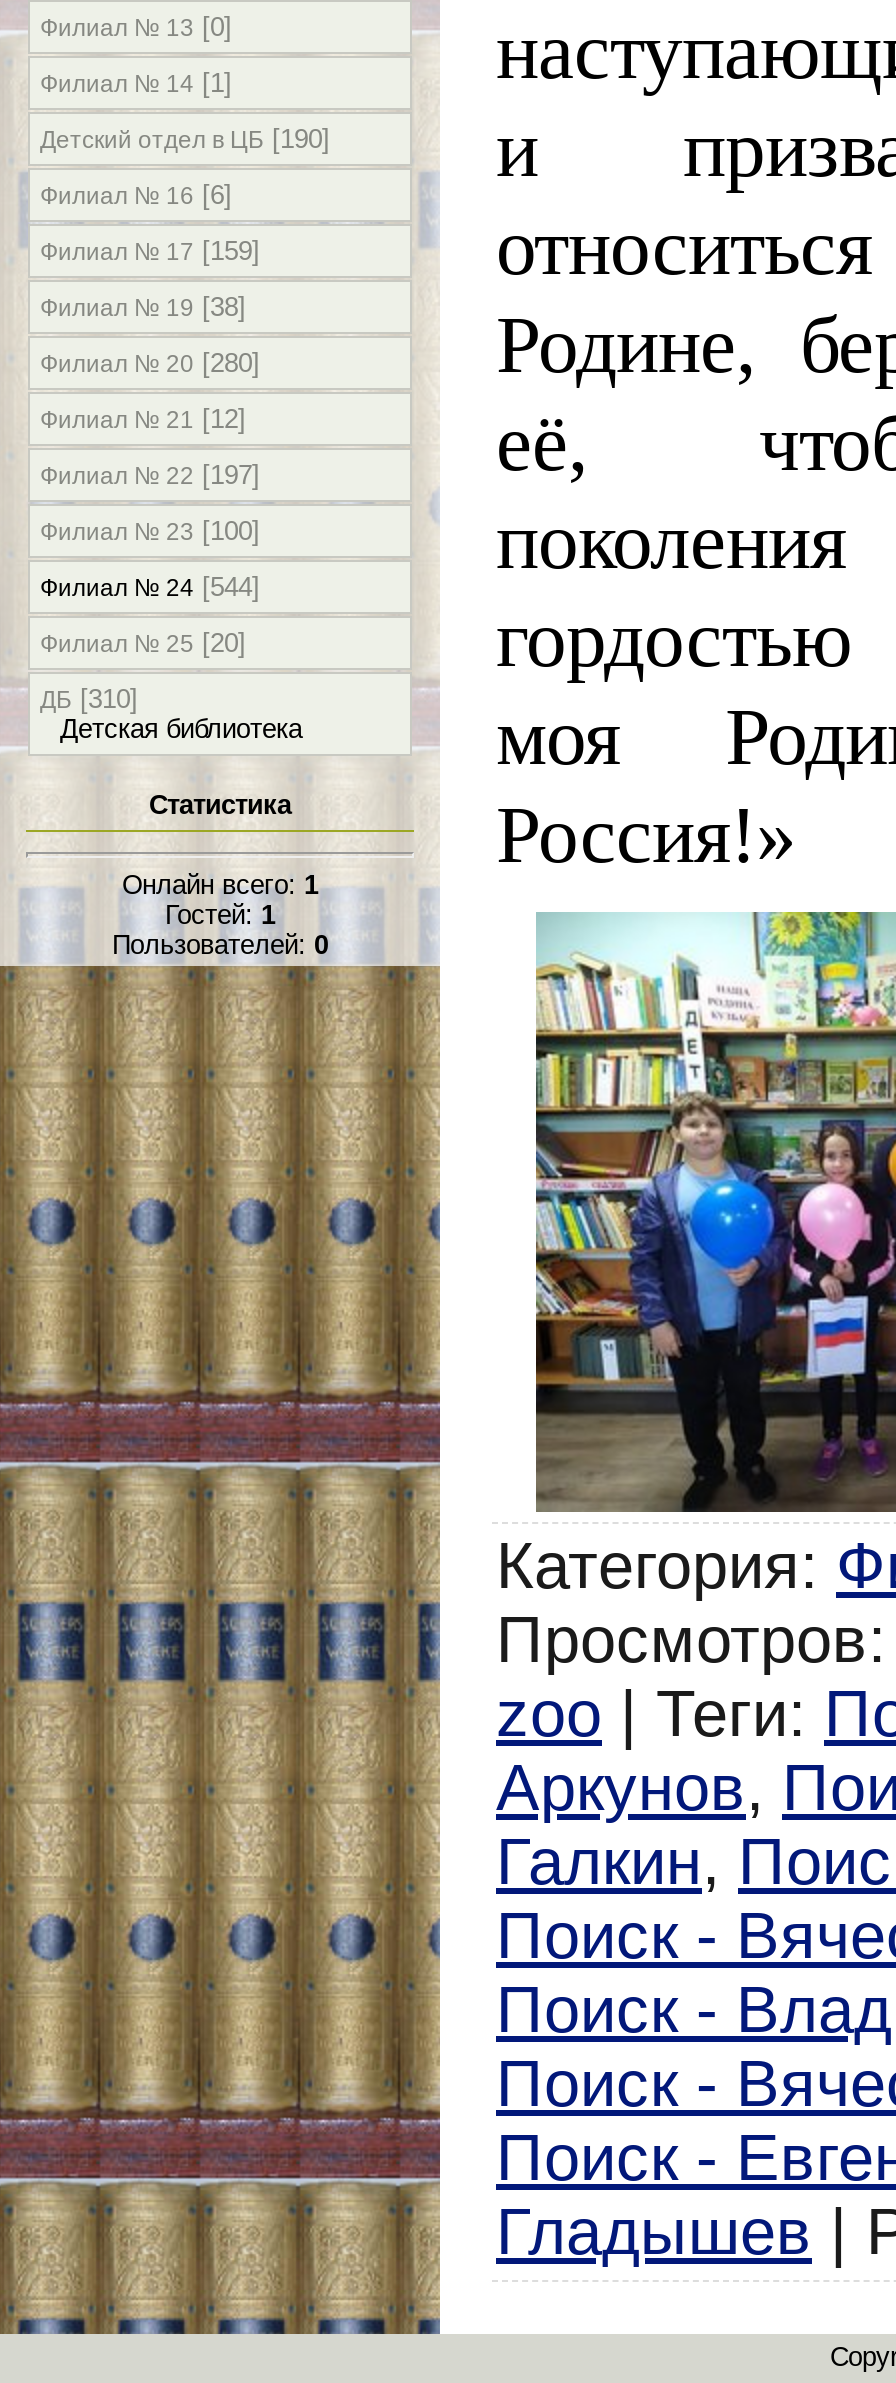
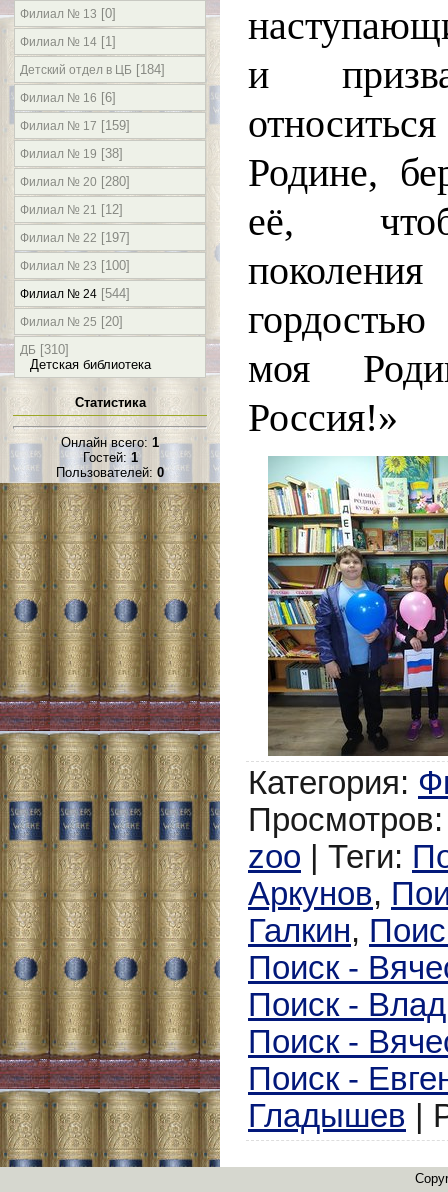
- Детский отдел в ЦБ [190]
+ Детский отдел в ЦБ [184]
